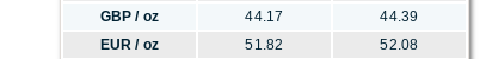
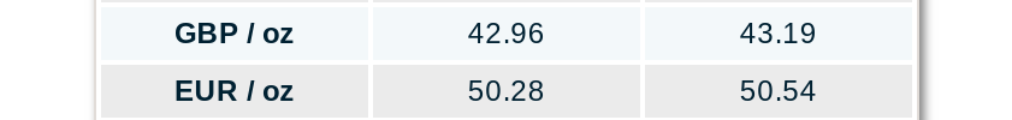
- 44.17
+ 42.96

- 44.39
+ 43.19

- 51.82
+ 50.28

- 52.08
+ 50.54
